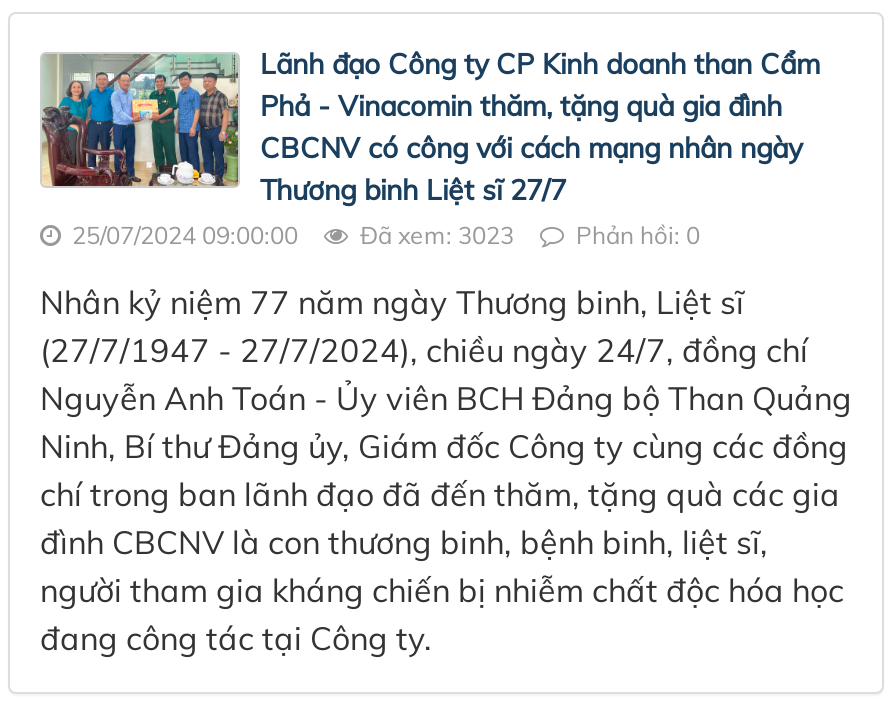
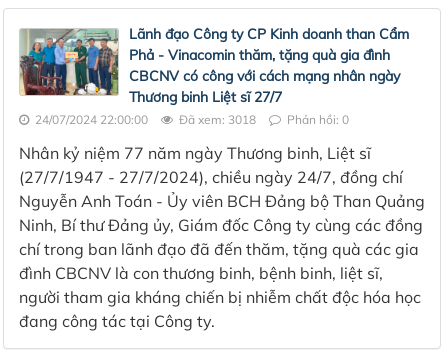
- 25/07/2024 09:00:00
+ 24/07/2024 22:00:00

- Đã xem: 3023
+ Đã xem: 3018
